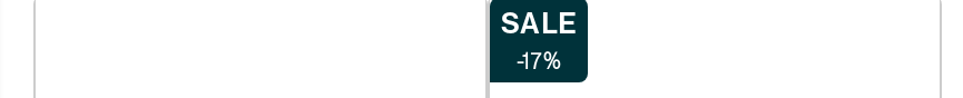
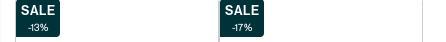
+ SALE
+ -13%
